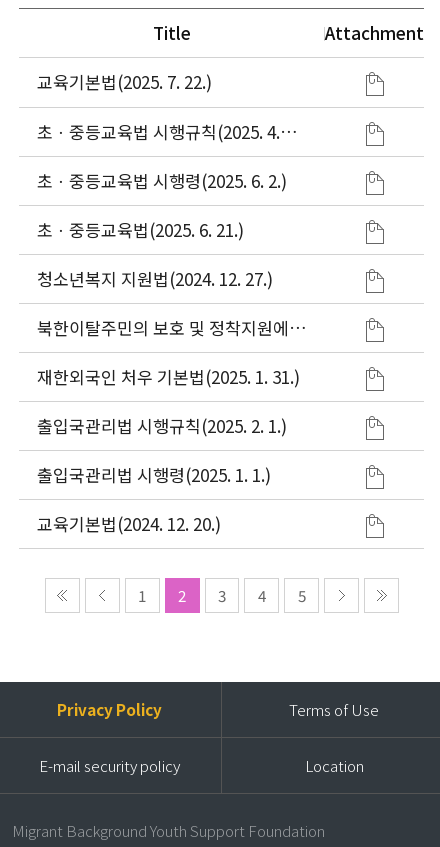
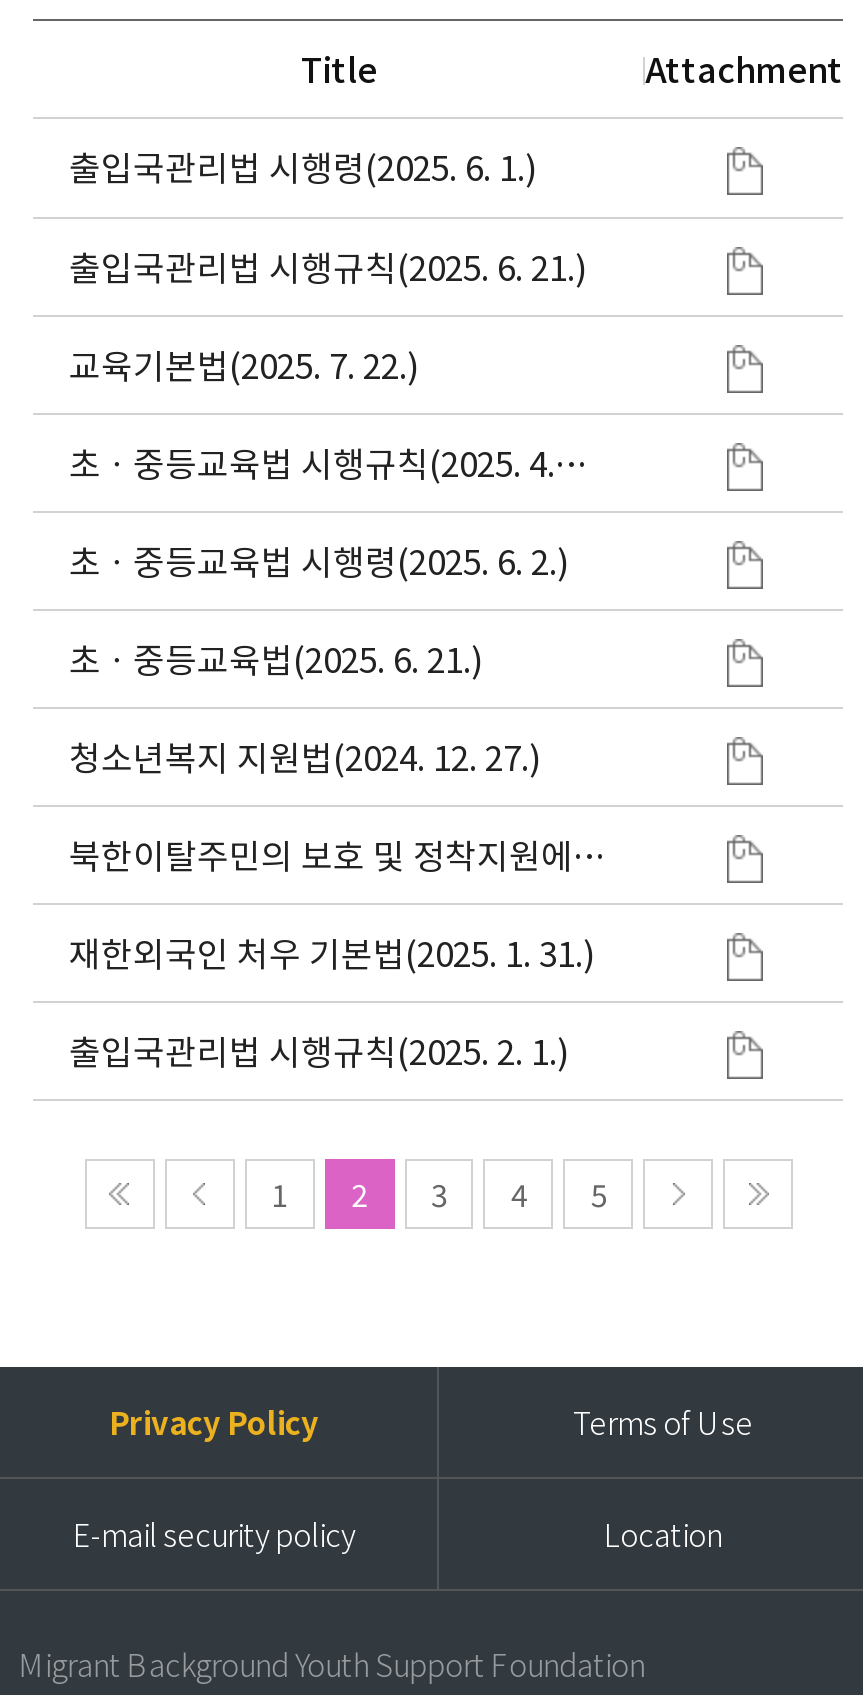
+ 출입국관리법 시행령(2025. 6. 1.)
+ 출입국관리법 시행규칙(2025. 6. 21.)

moved down: 교육기본법(2025. 7. 22.) | 초ㆍ중등교육법 시행규칙(2025. 4. | 초ㆍ중등교육법 시행령(2025. 6. 2.) | 초ㆍ중등교육법(2025. 6. 21.) | 청소년복지 지원법(2024. 12. 27.) | 북한이탈주민의 보호 및 정착지원에 | 재한외국인 처우 기본법(2025. 1. 31.) | 출입국관리법 시행규칙(2025. 2. 1.)

- 출입국관리법 시행령(2025. 1. 1.)
- 교육기본법(2024. 12. 20.)
